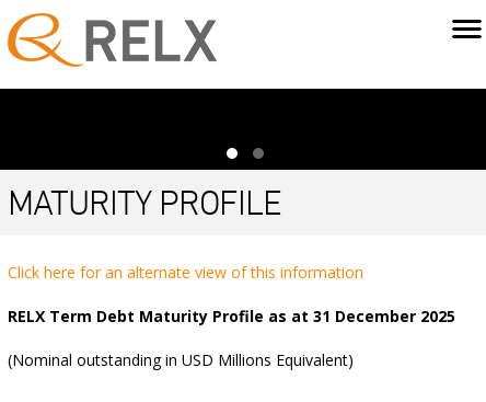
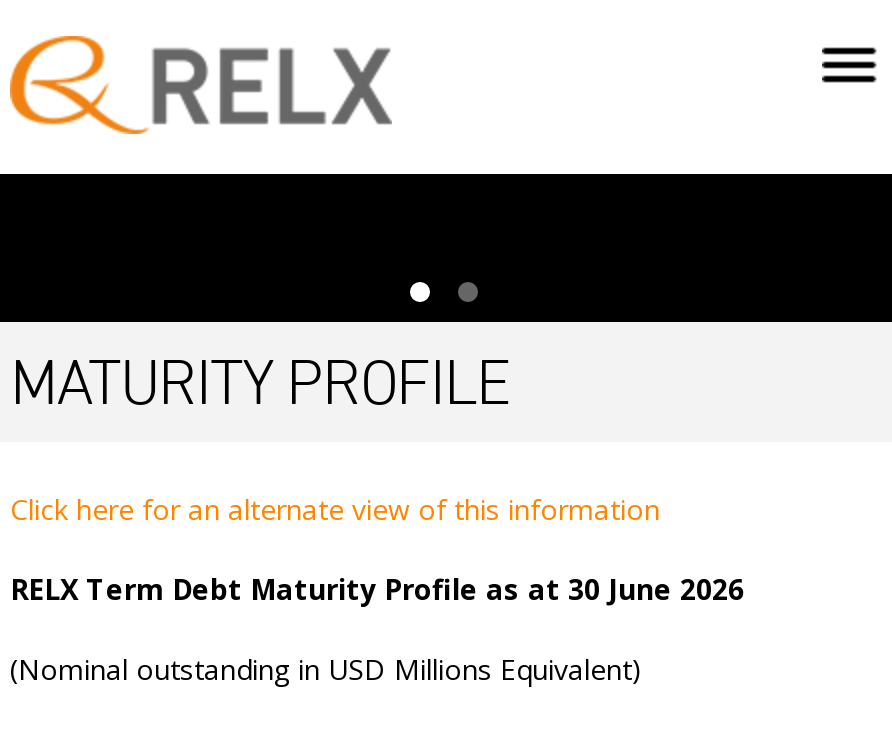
- RELX Term Debt Maturity Profile as at 31 December 2025
+ RELX Term Debt Maturity Profile as at 30 June 2026
